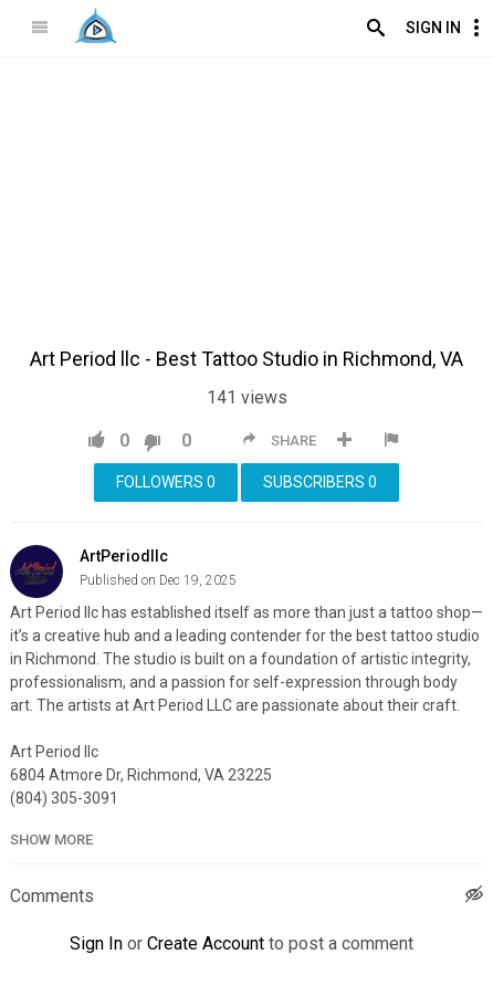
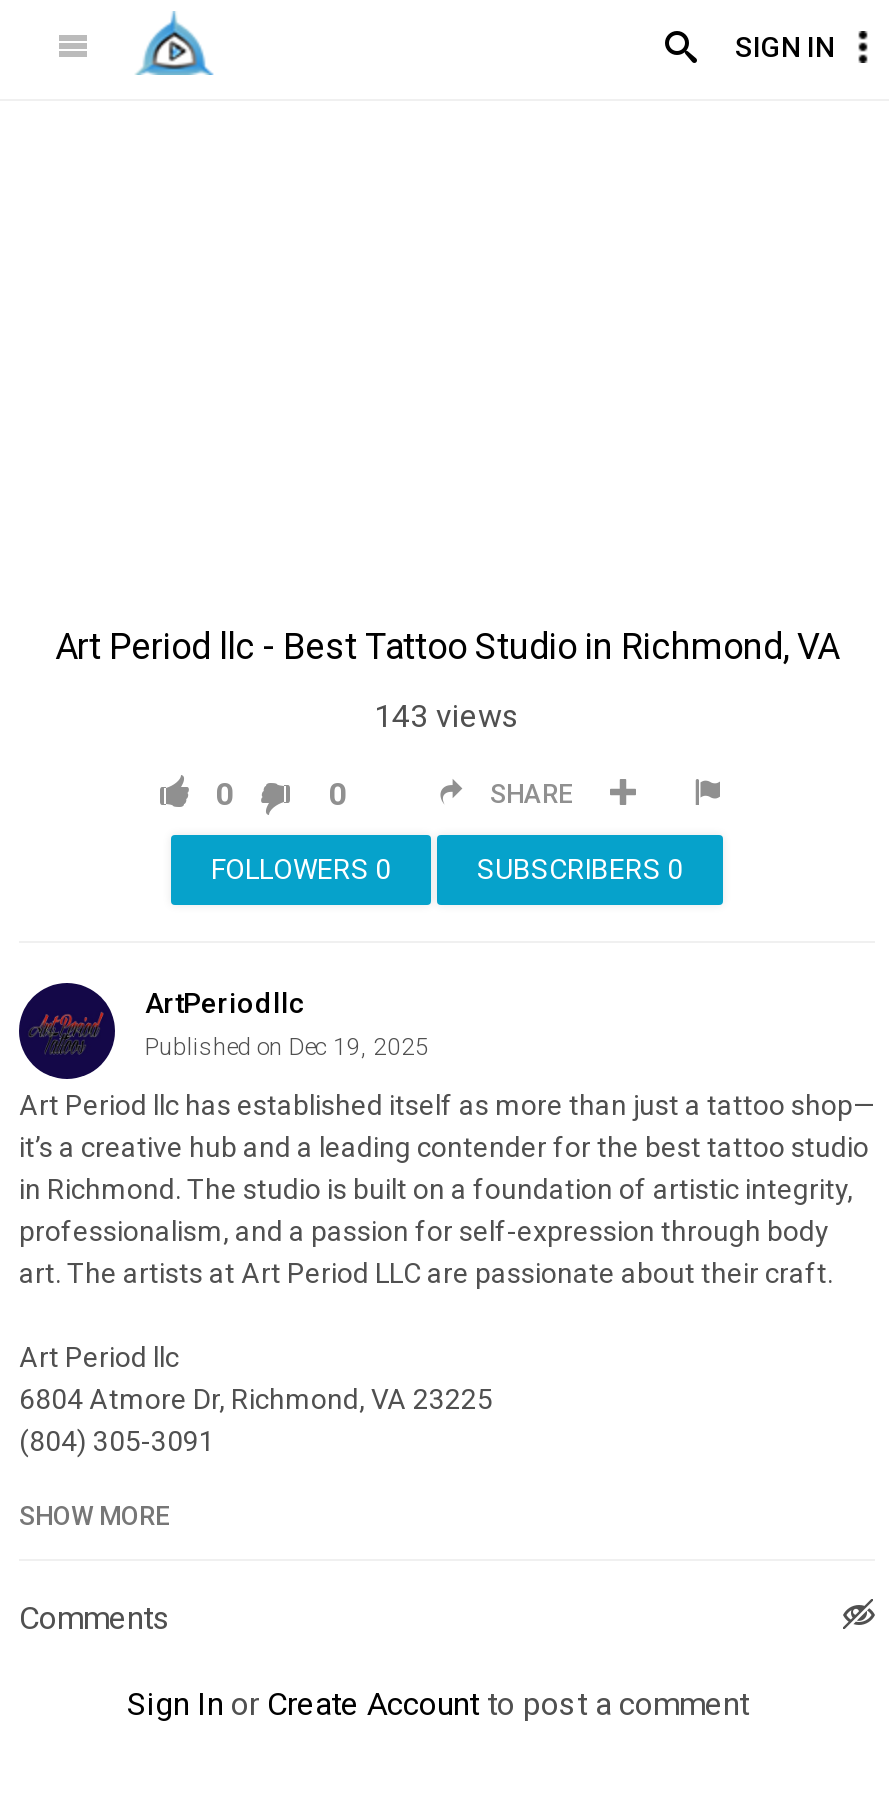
- 141 views
+ 143 views
